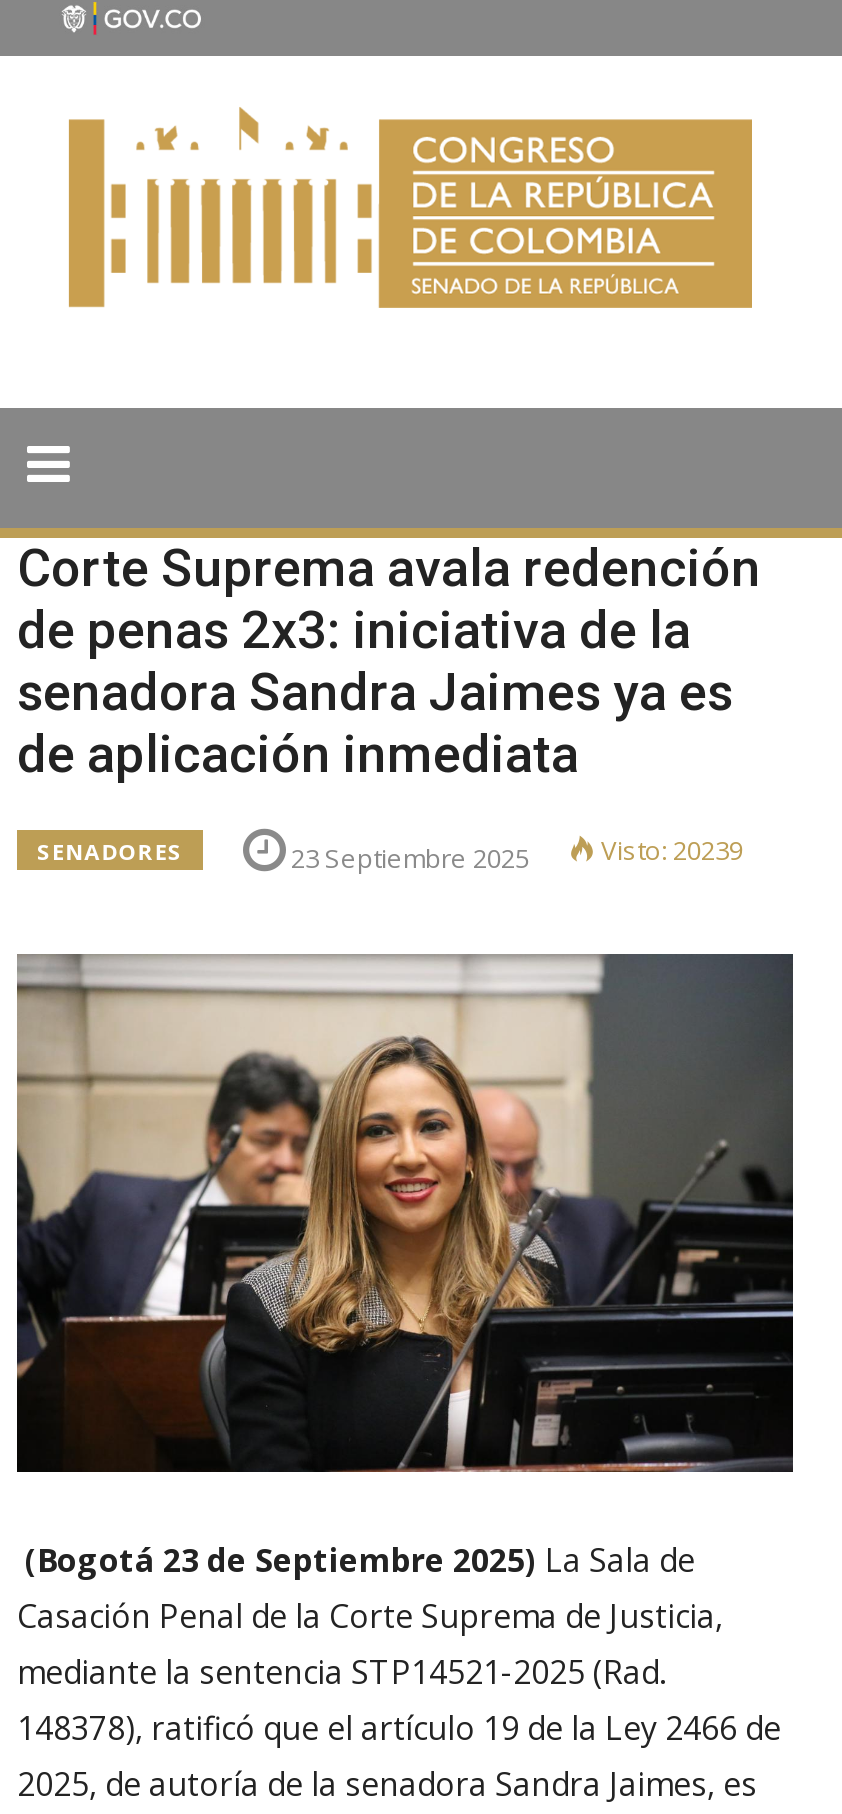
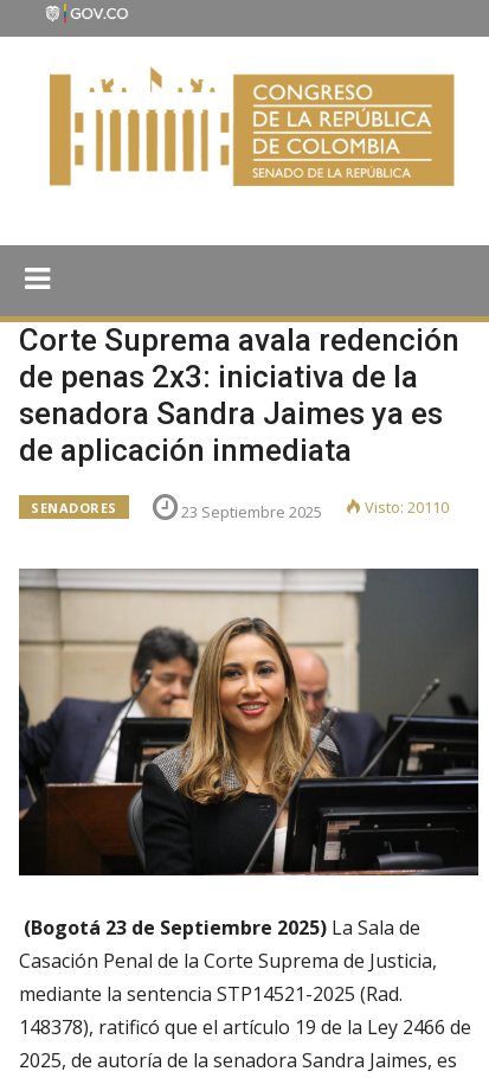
- 23 Septiembre 2025 Visto: 20239
+ 23 Septiembre 2025 Visto: 20110
